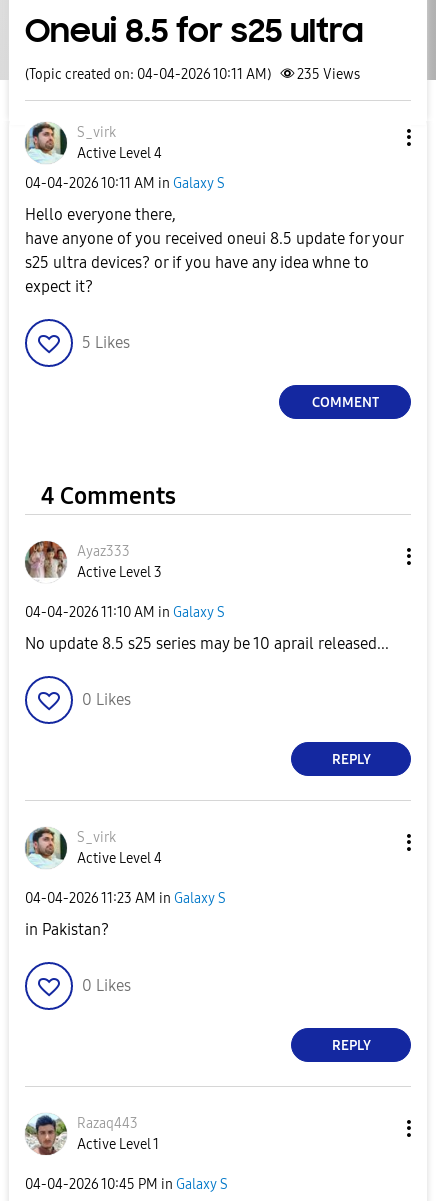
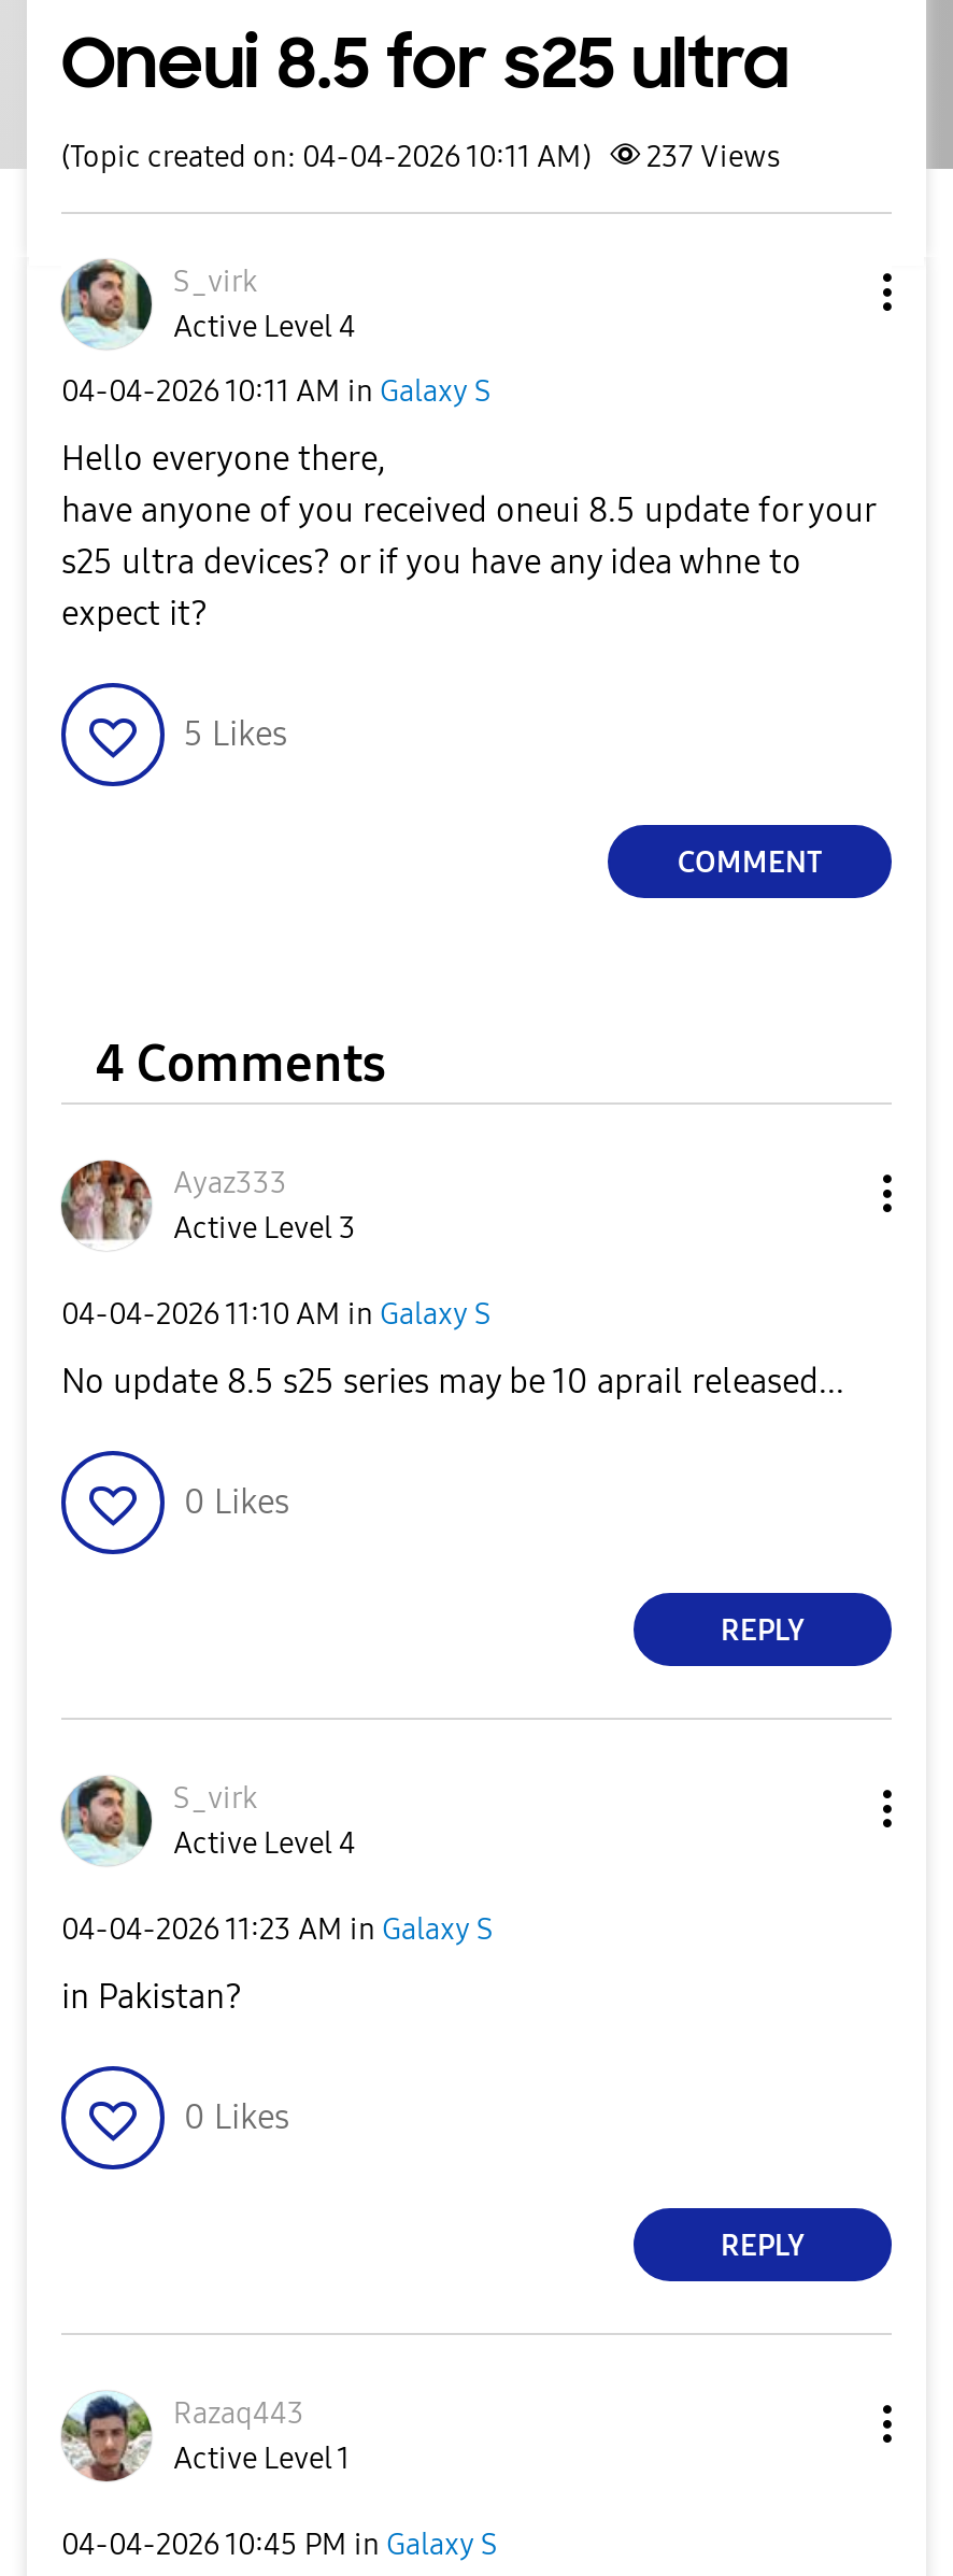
- (Topic created on: 04-04-2026 10:11 AM) 235 Views
+ (Topic created on: 04-04-2026 10:11 AM) 237 Views
